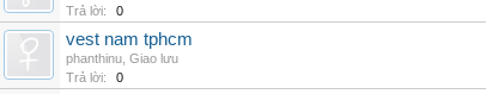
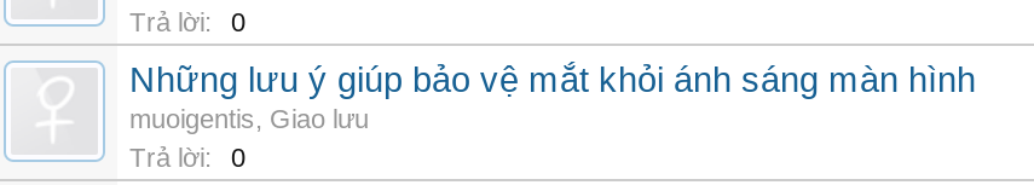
- vest nam tphcm
- phanthinu, Giao lưu
+ Những lưu ý giúp bảo vệ mắt khỏi ánh sáng màn hình
+ muoigentis, Giao lưu
